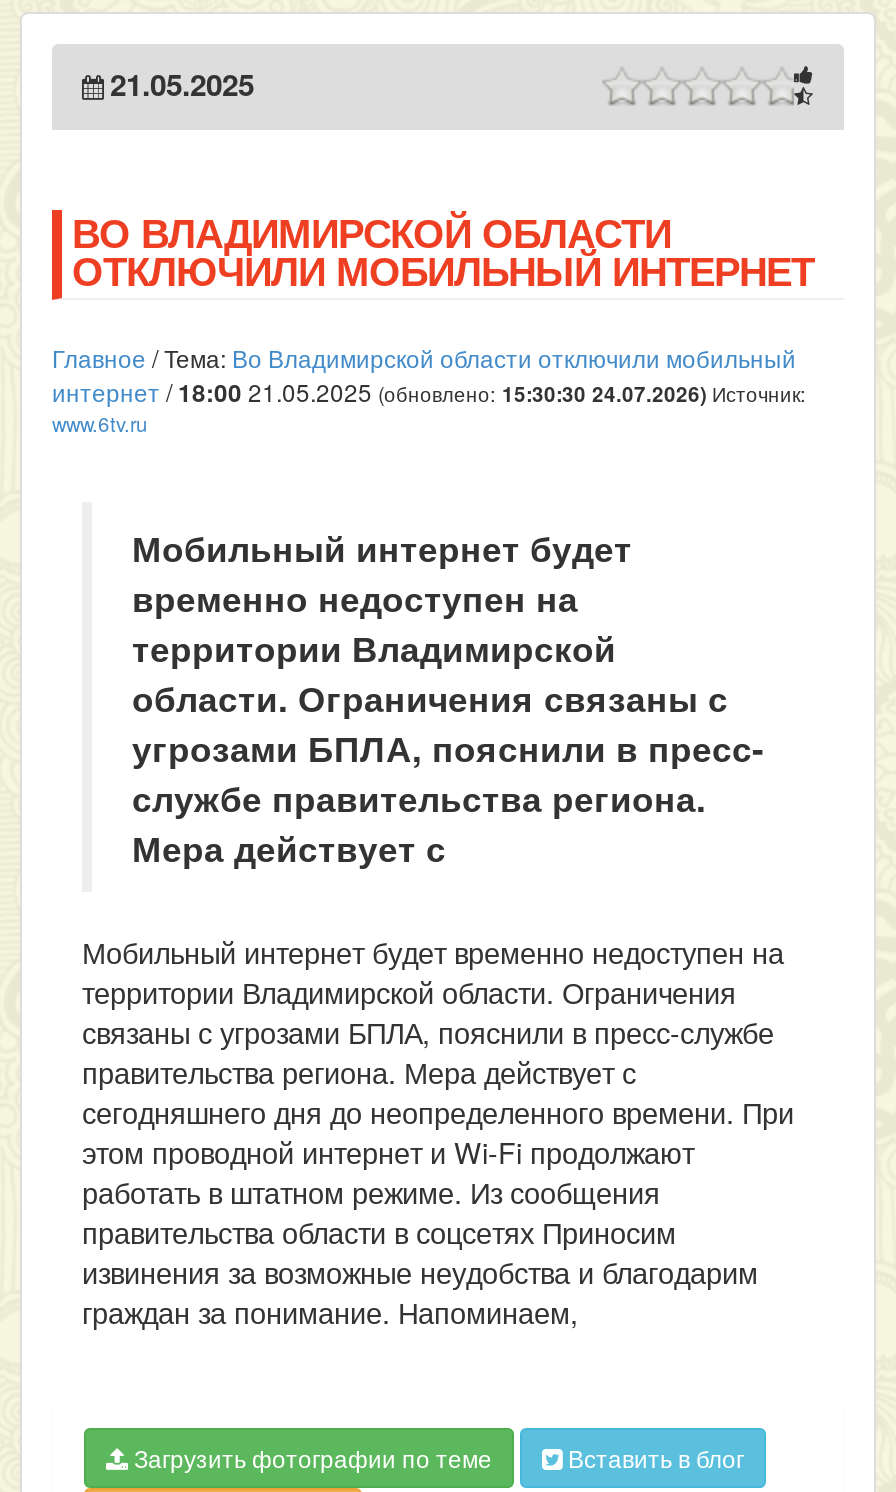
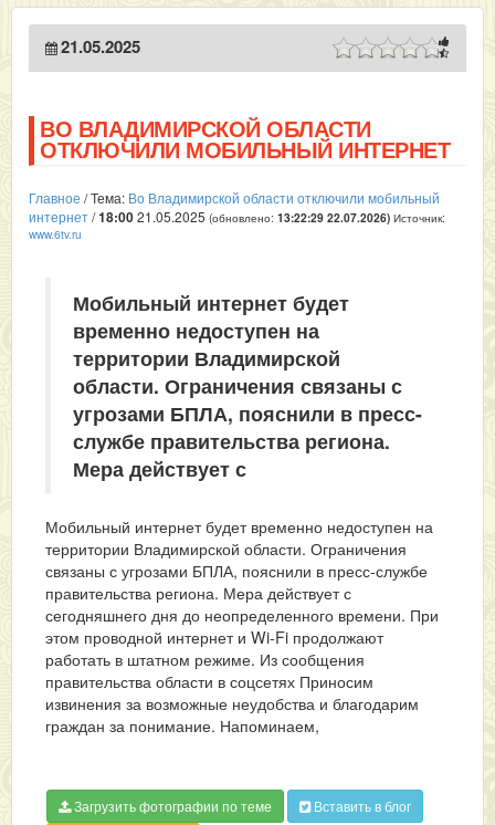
- интернет /18:00 21.05.2025 (обновлено: 15:30:30 24.07.2026) Источник:
+ интернет /18:00 21.05.2025 (обновлено: 13:22:29 22.07.2026) Источник:
